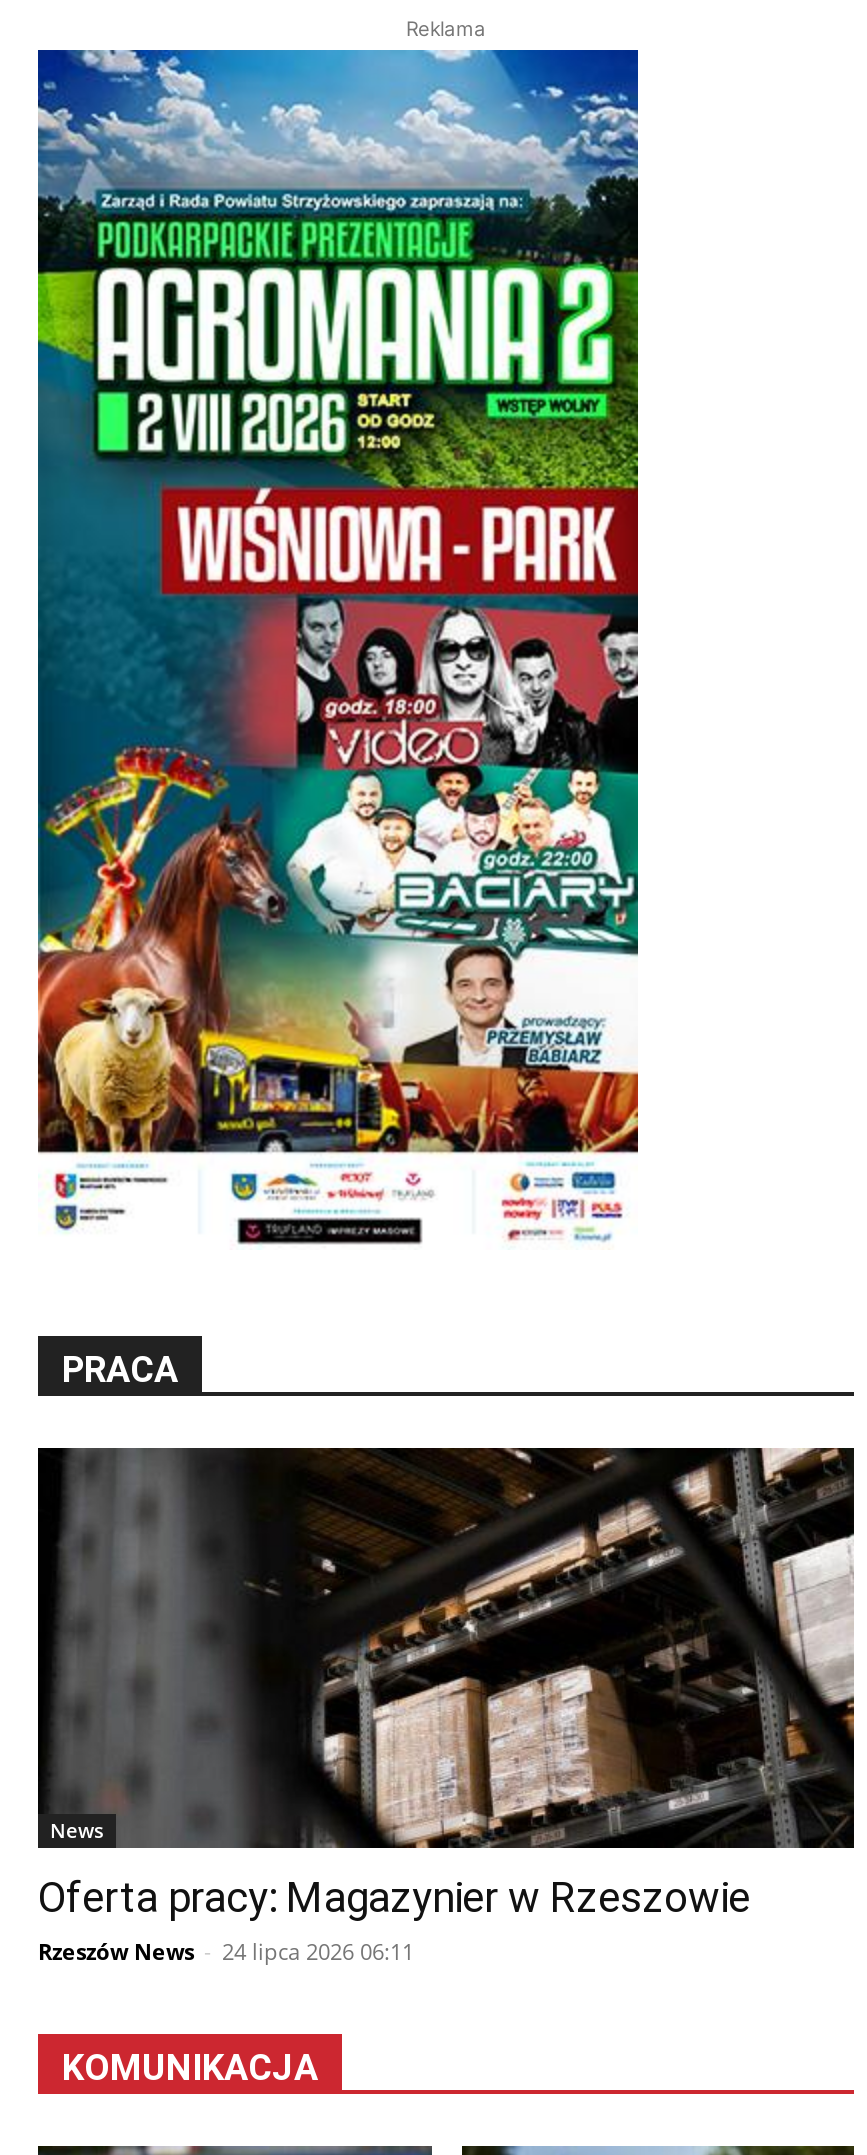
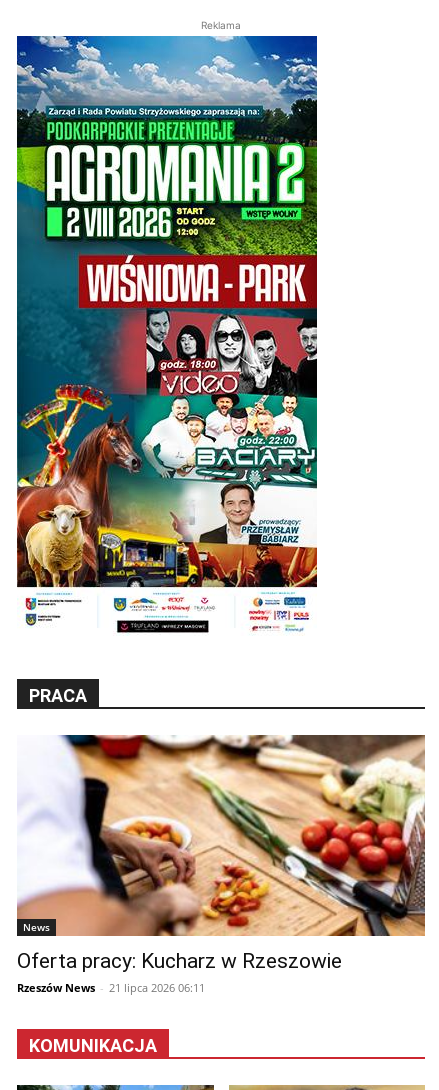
- [image]
- Oferta pracy: Magazynier w Rzeszowie
+ [image]
+ Oferta pracy: Kucharz w Rzeszowie

- Rzeszów News - 24 lipca 2026 06:11
+ Rzeszów News - 21 lipca 2026 06:11
